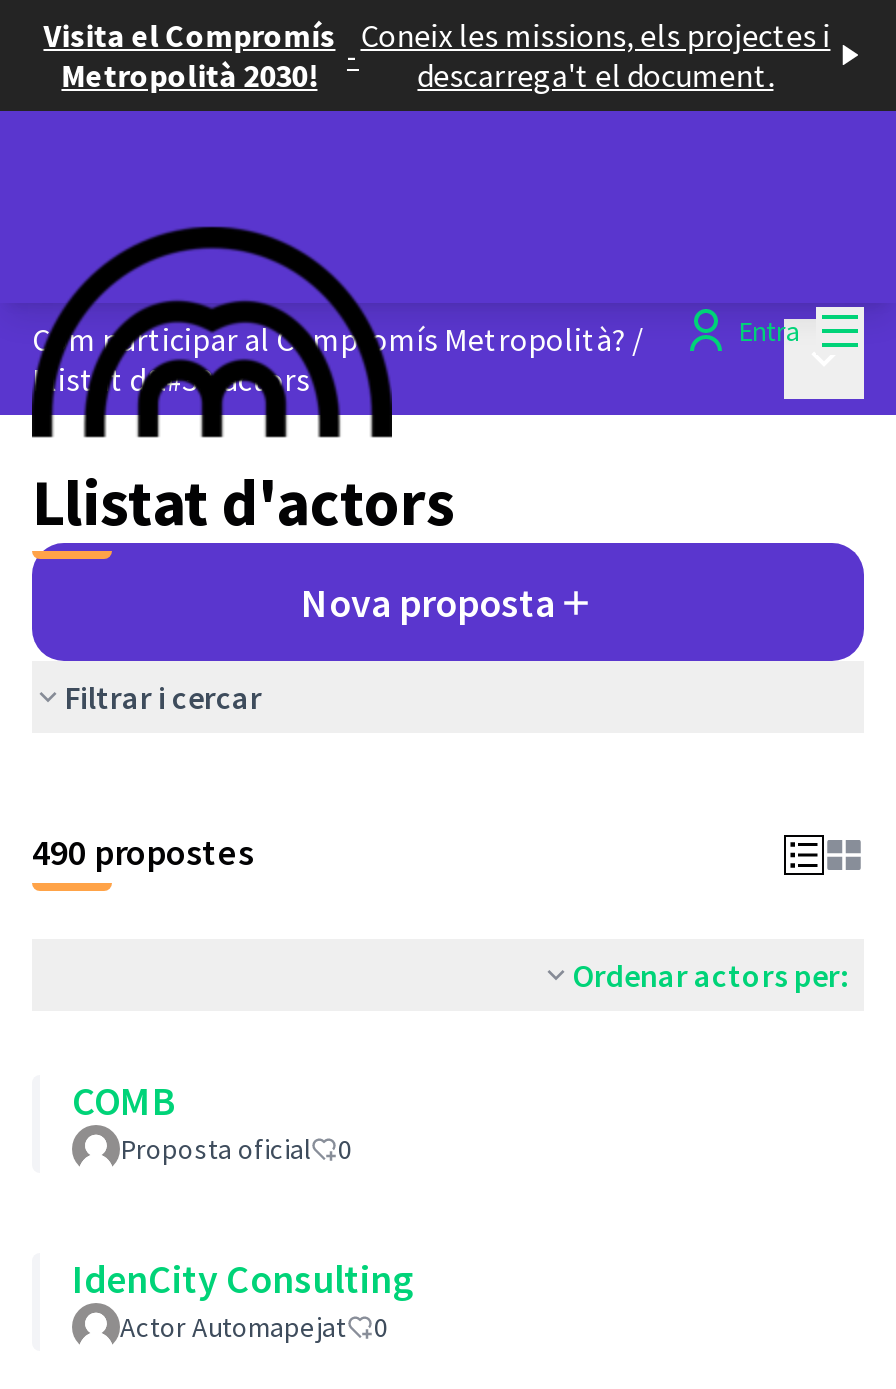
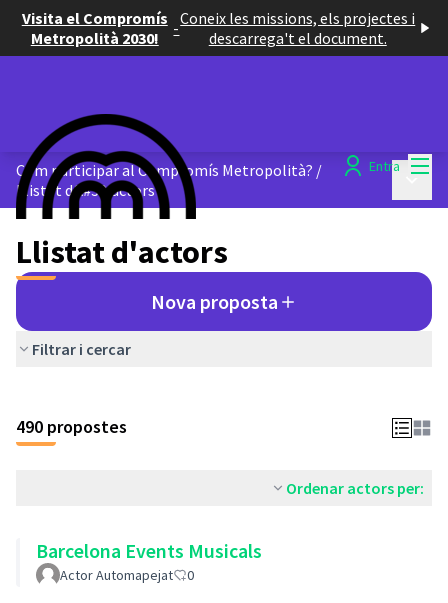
- COMB
- Proposta oficial
- 0
- IdenCity Consulting
+ Barcelona Events Musicals
